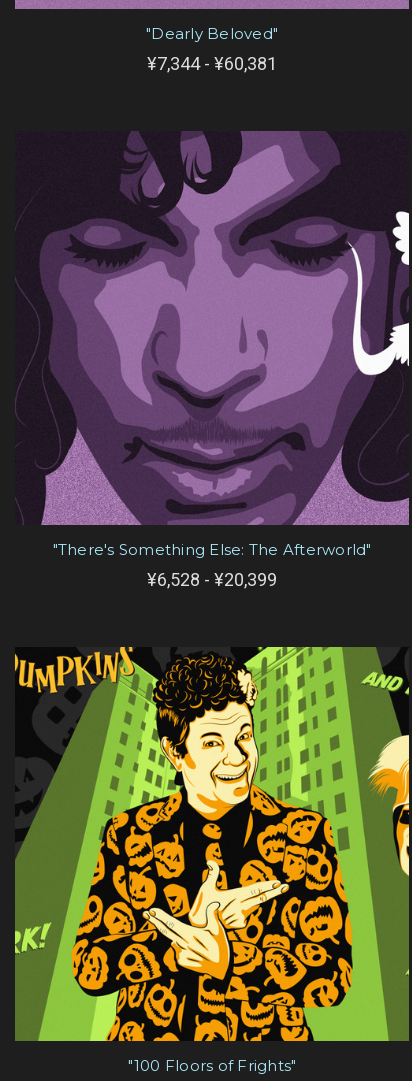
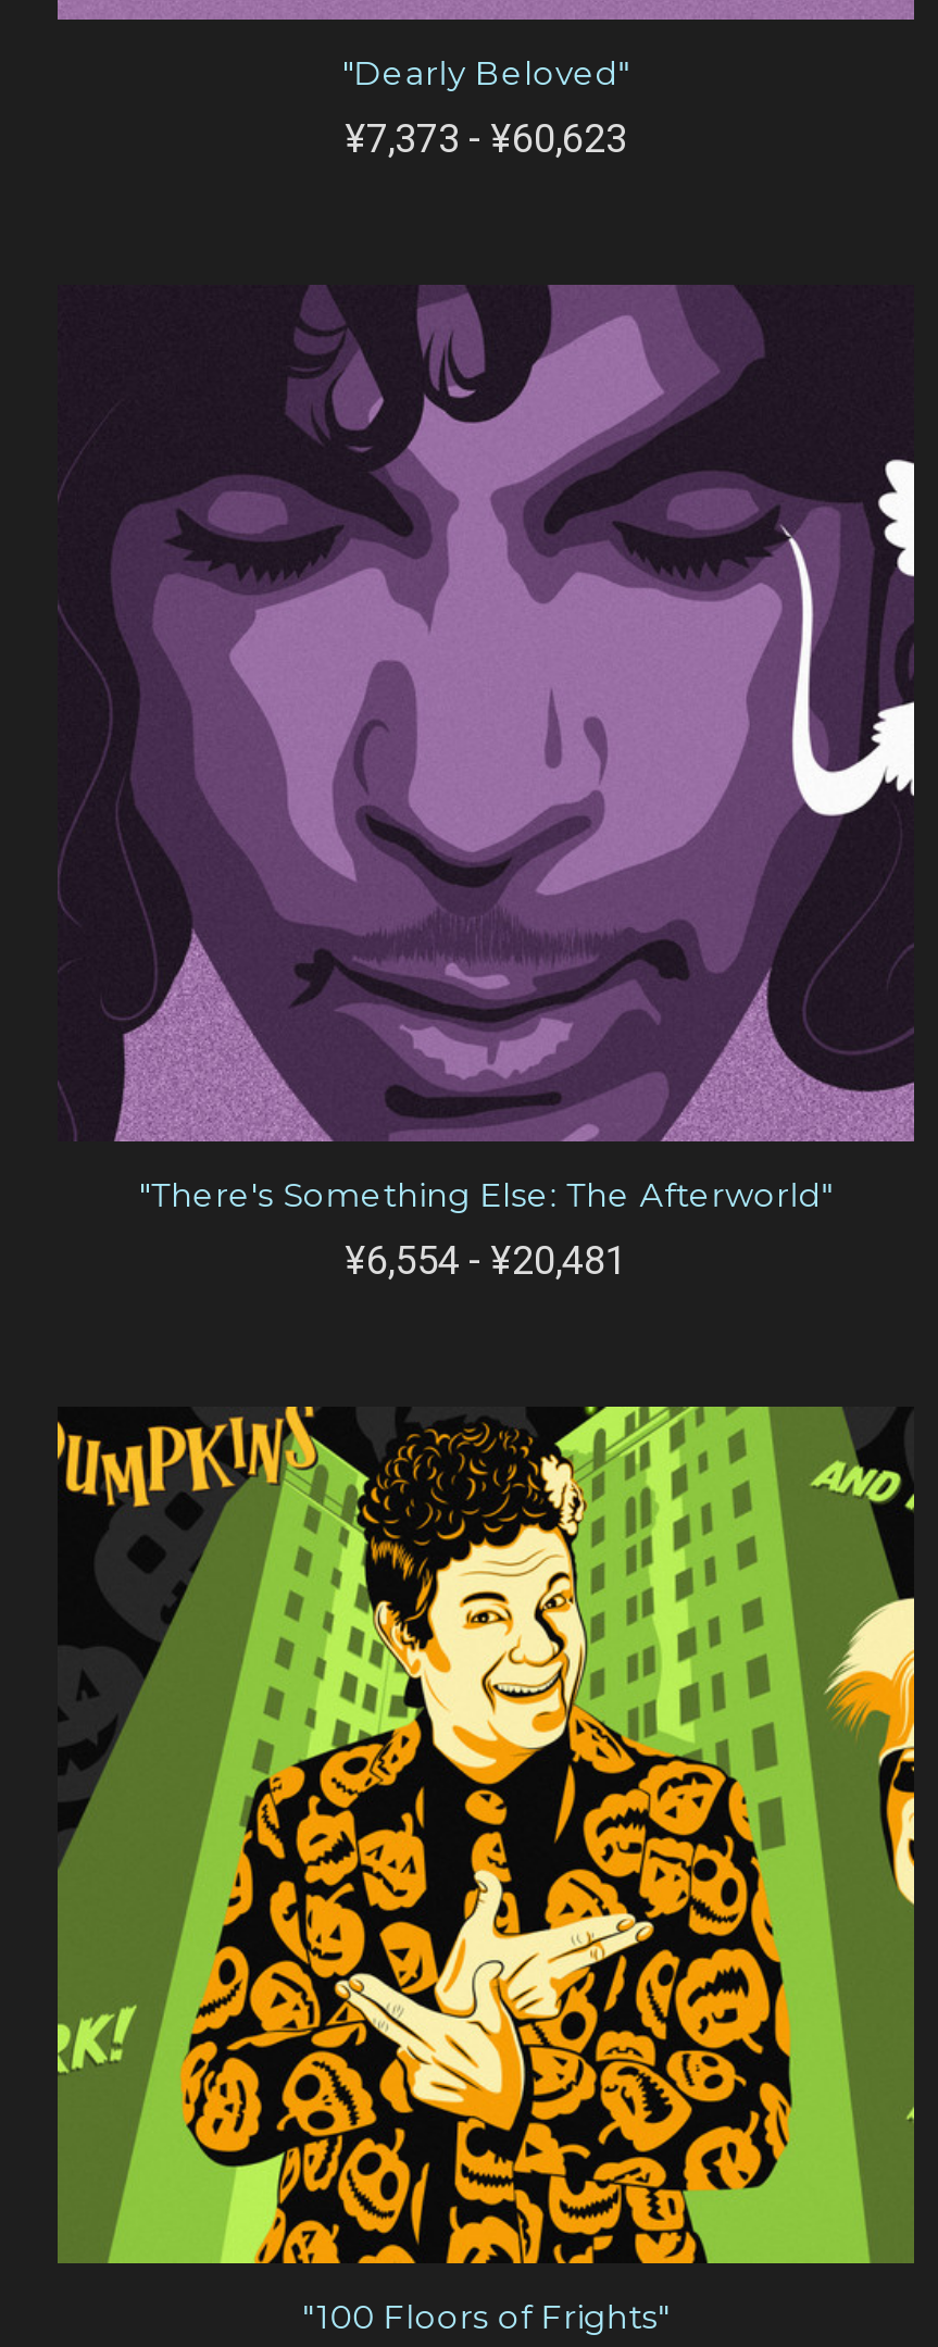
- ¥7,344 - ¥60,381
+ ¥7,373 - ¥60,623

- ¥6,528 - ¥20,399
+ ¥6,554 - ¥20,481
